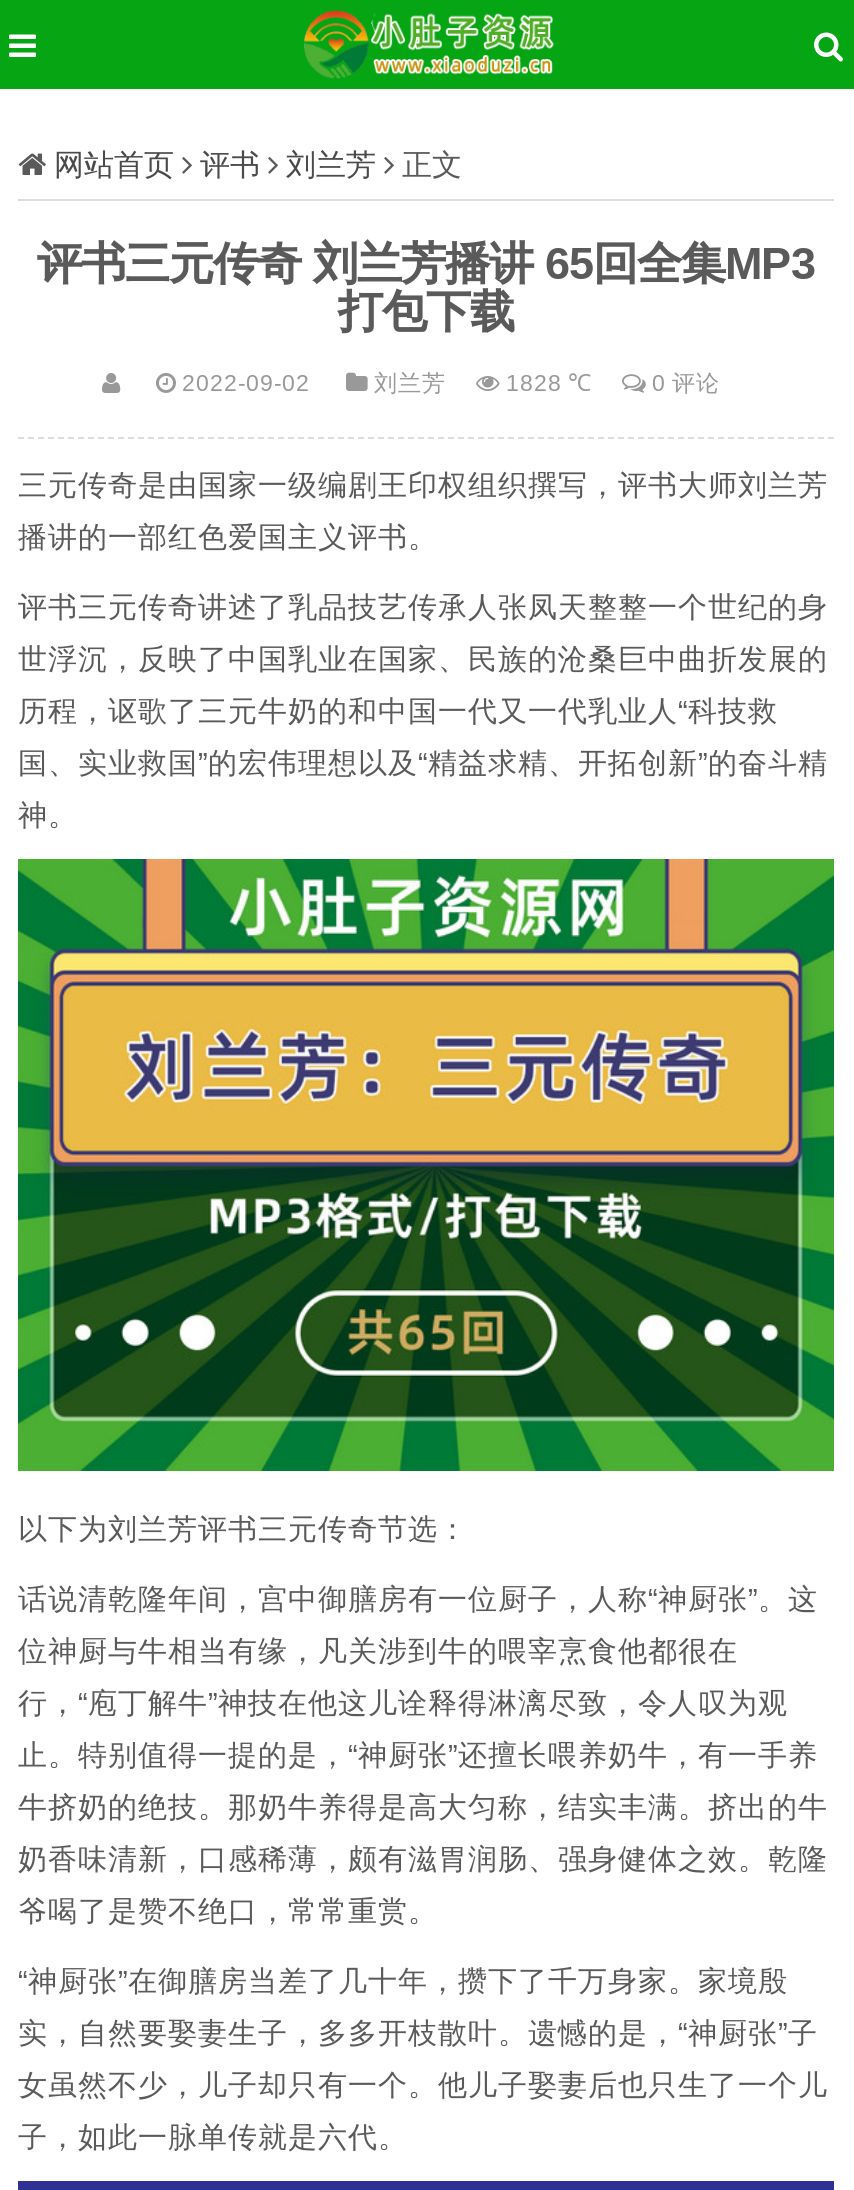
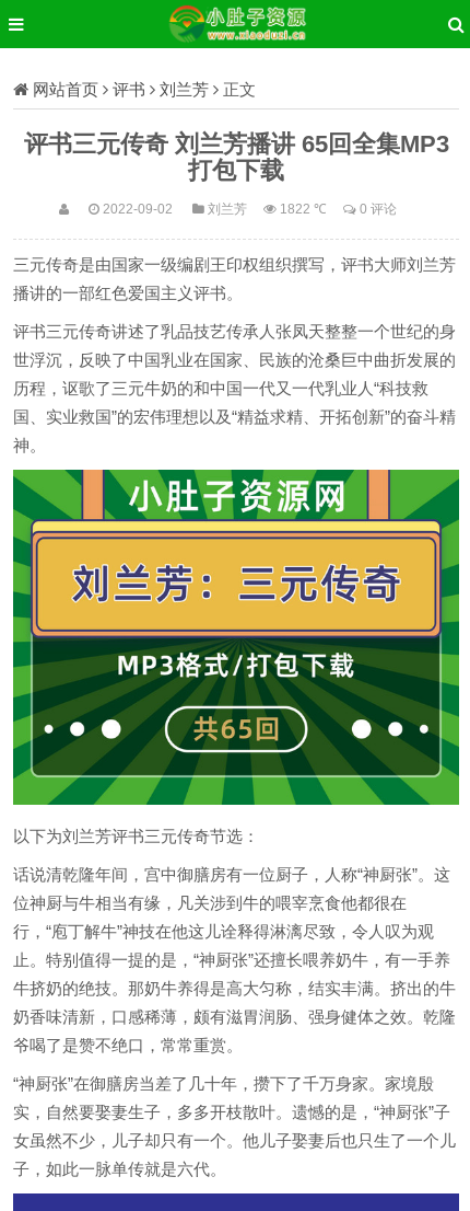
- 1828 ℃
+ 1822 ℃
